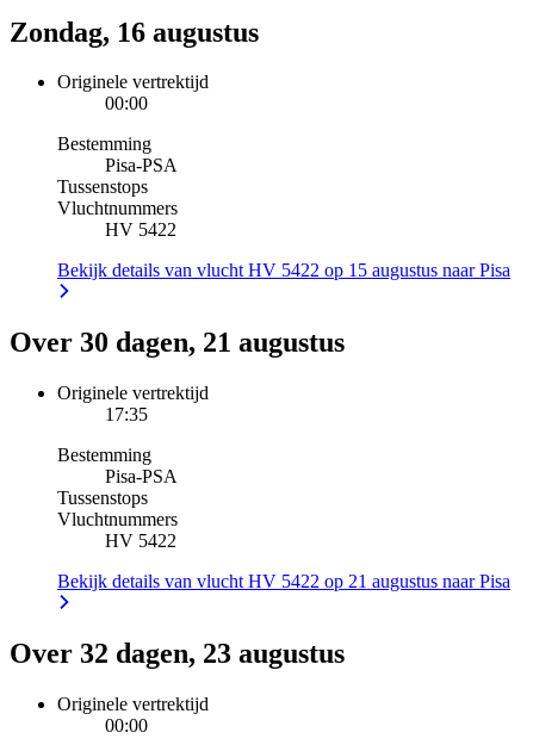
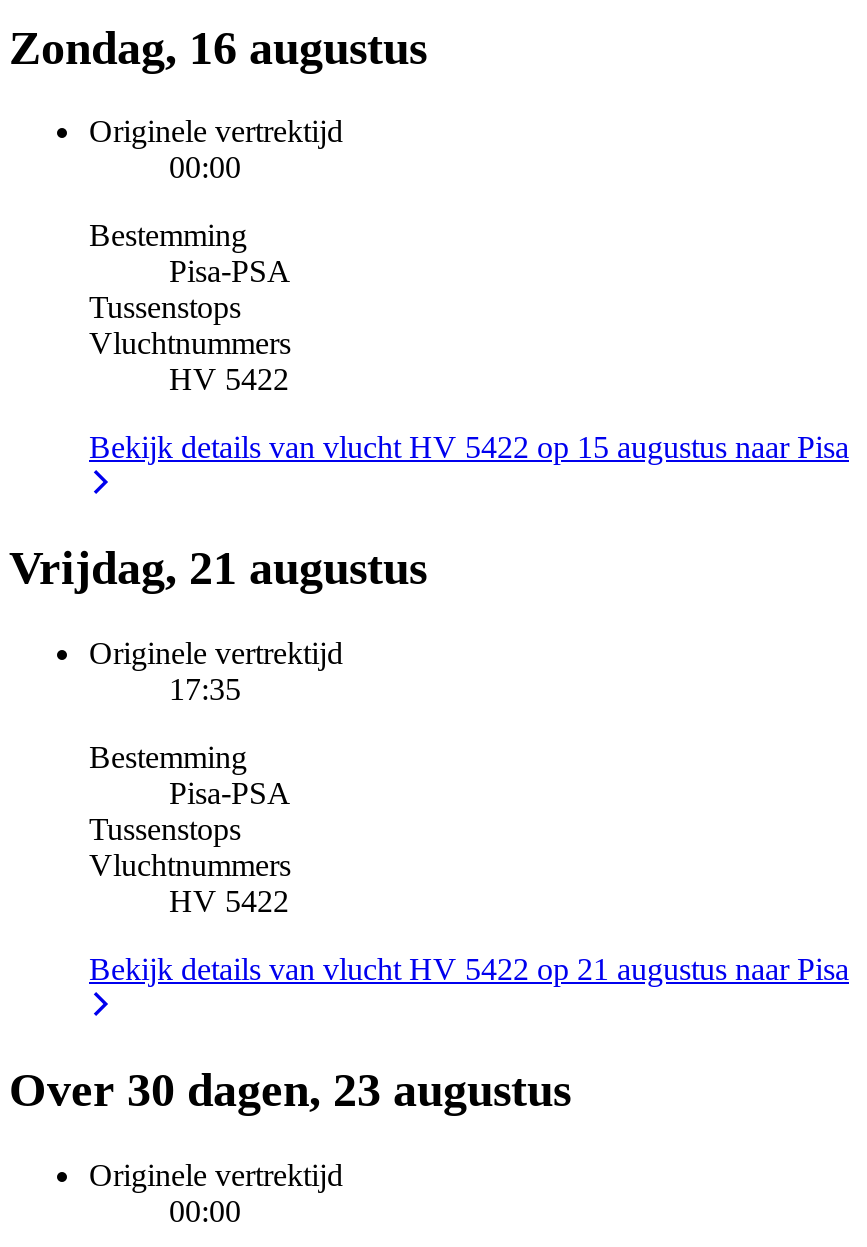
- Over 30 dagen, 21 augustus
+ Vrijdag, 21 augustus

- Over 32 dagen, 23 augustus
+ Over 30 dagen, 23 augustus
